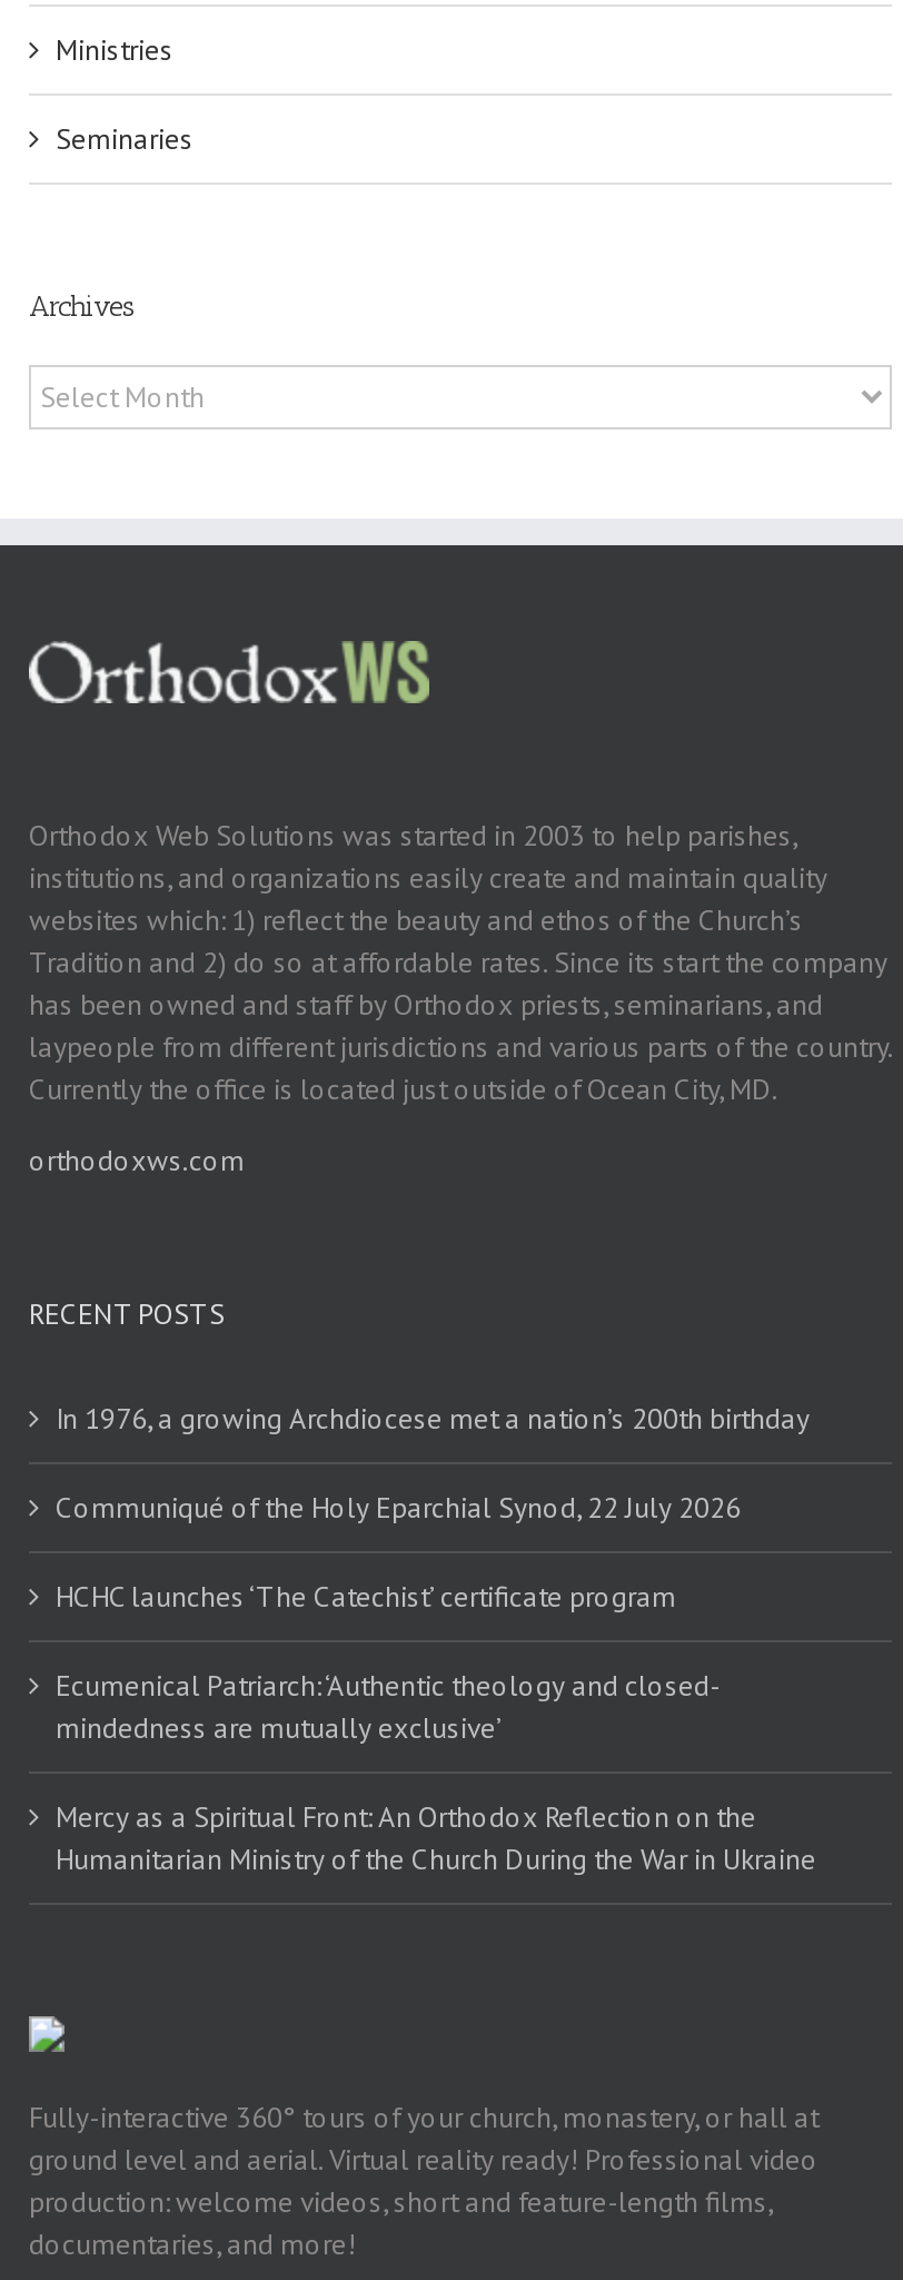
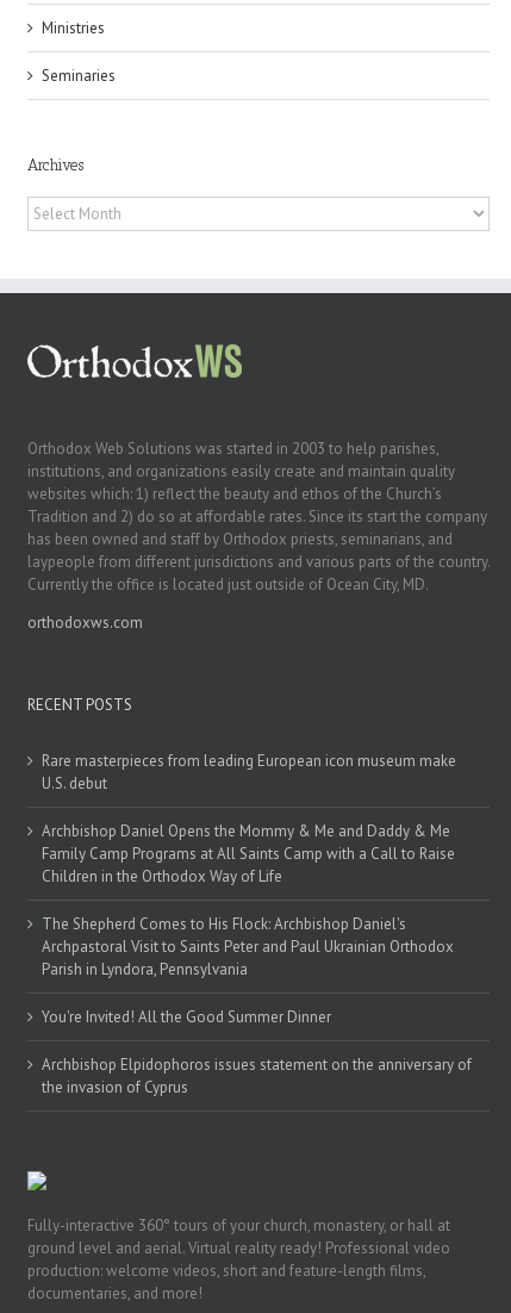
- In 1976, a growing Archdiocese met a nation’s 200th birthday
+ Rare masterpieces from leading European icon museum make
+ U.S. debut

- Communiqué of the Holy Eparchial Synod, 22 July 2026
+ Archbishop Daniel Opens the Mommy & Me and Daddy & Me
+ Family Camp Programs at All Saints Camp with a Call to Raise
+ Children in the Orthodox Way of Life

- HCHC launches ‘The Catechist’ certificate program
+ The Shepherd Comes to His Flock: Archbishop Daniel's
+ Archpastoral Visit to Saints Peter and Paul Ukrainian Orthodox
+ Parish in Lyndora, Pennsylvania

- Ecumenical Patriarch: ‘Authentic theology and closed-
- mindedness are mutually exclusive’
+ You're Invited! All the Good Summer Dinner

- Mercy as a Spiritual Front: An Orthodox Reflection on the
- Humanitarian Ministry of the Church During the War in Ukraine
+ Archbishop Elpidophoros issues statement on the anniversary of
+ the invasion of Cyprus
